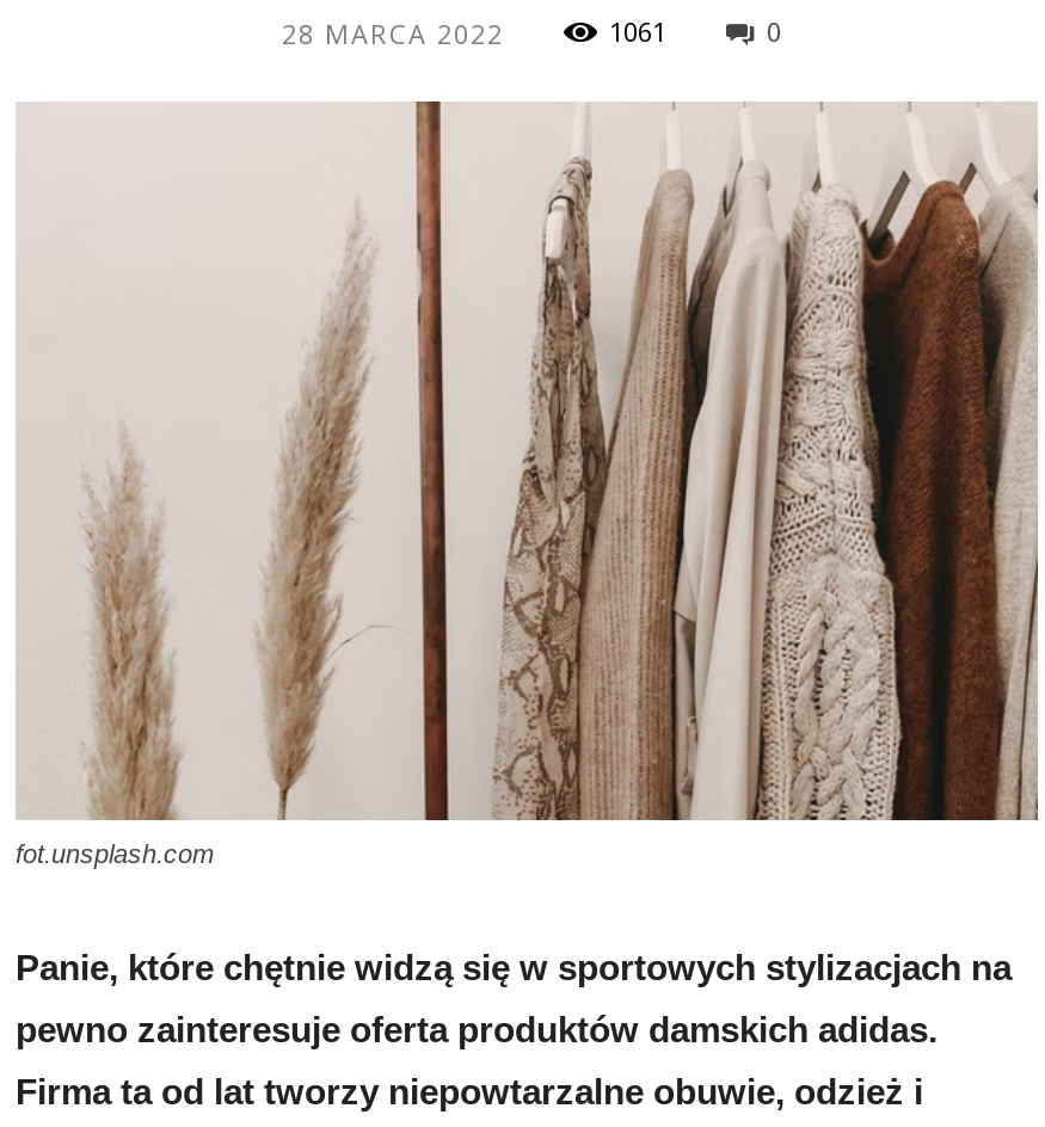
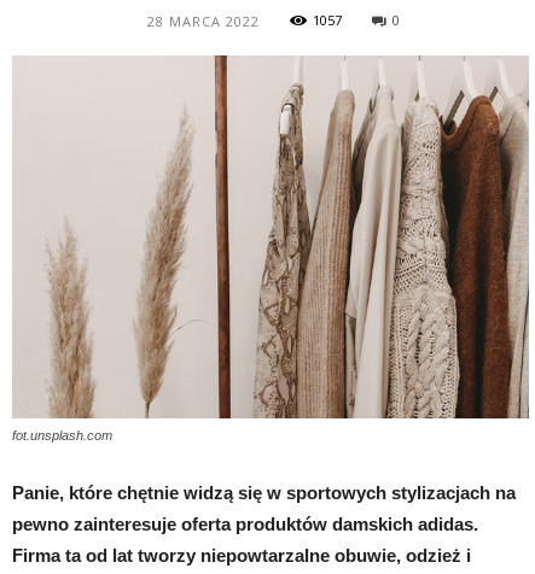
- 1061
+ 1057
